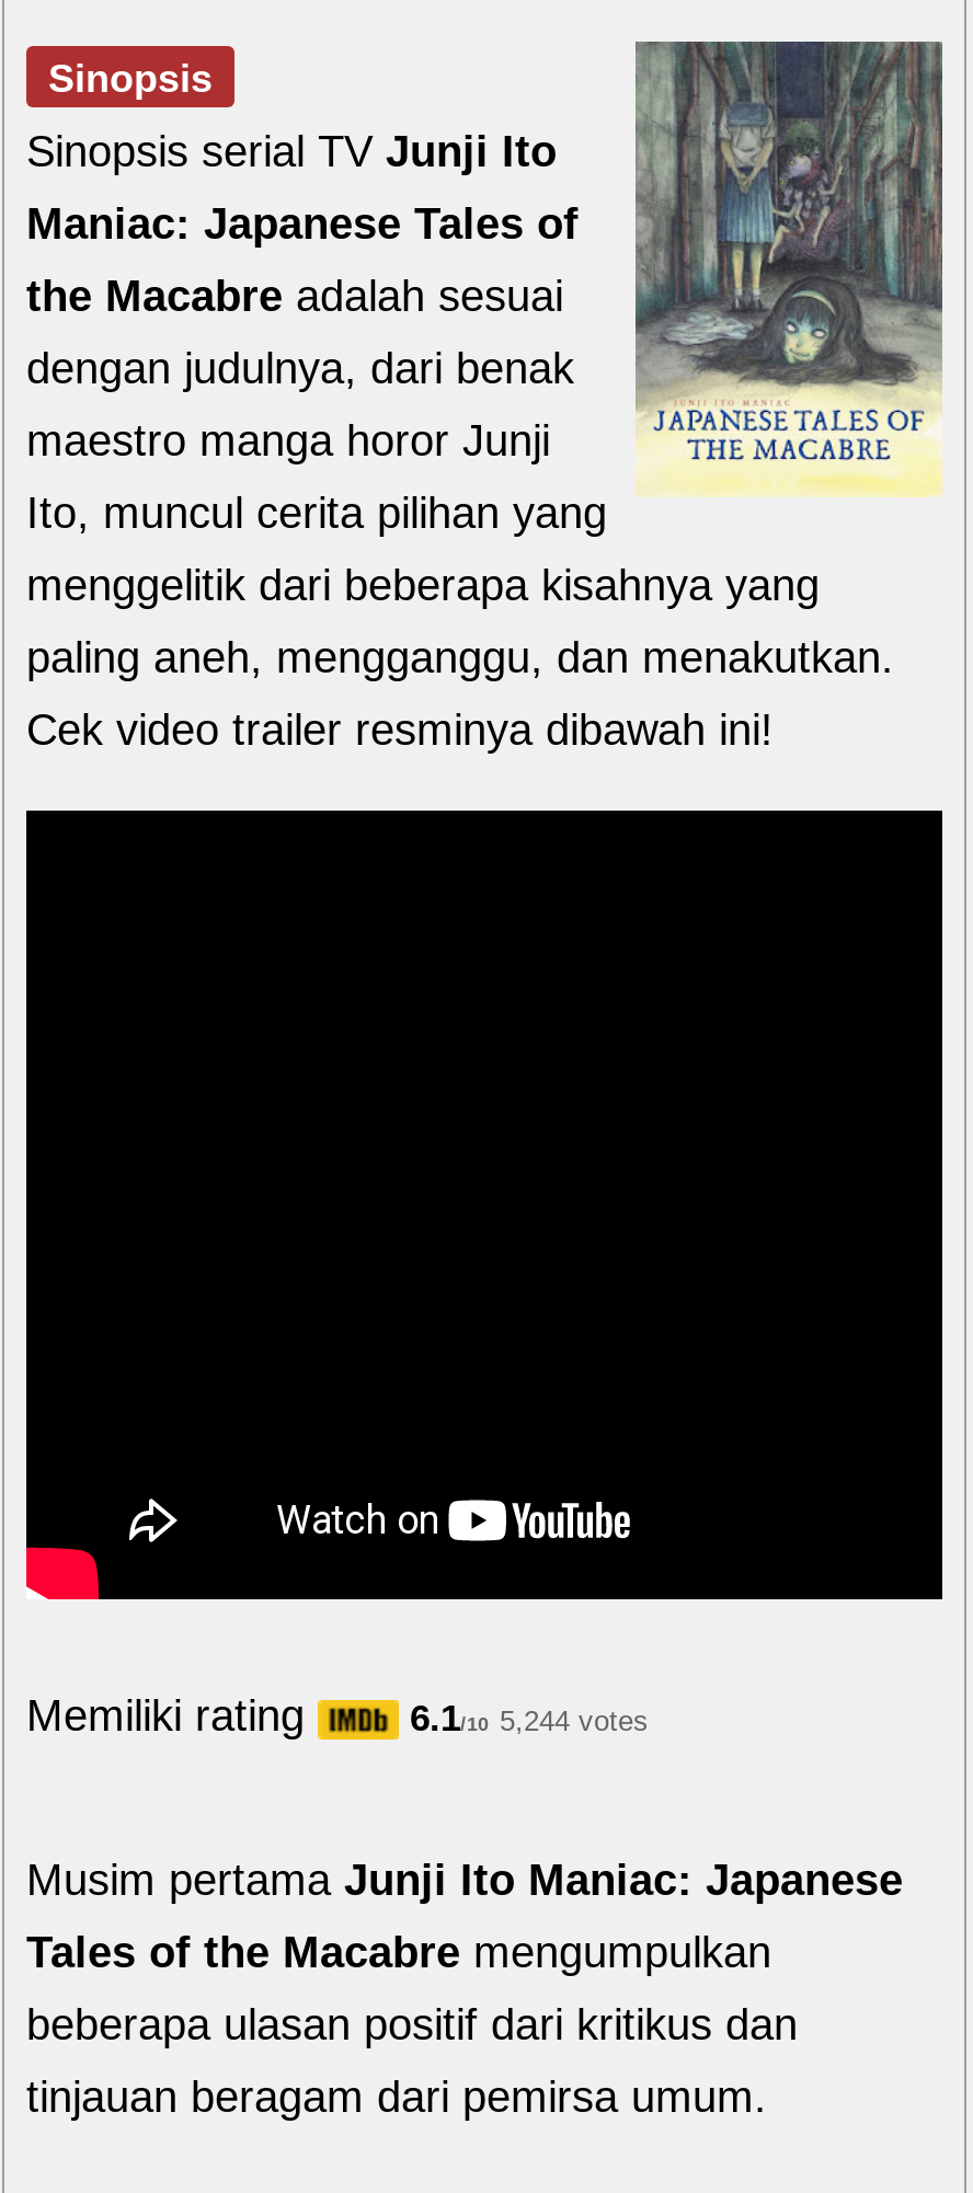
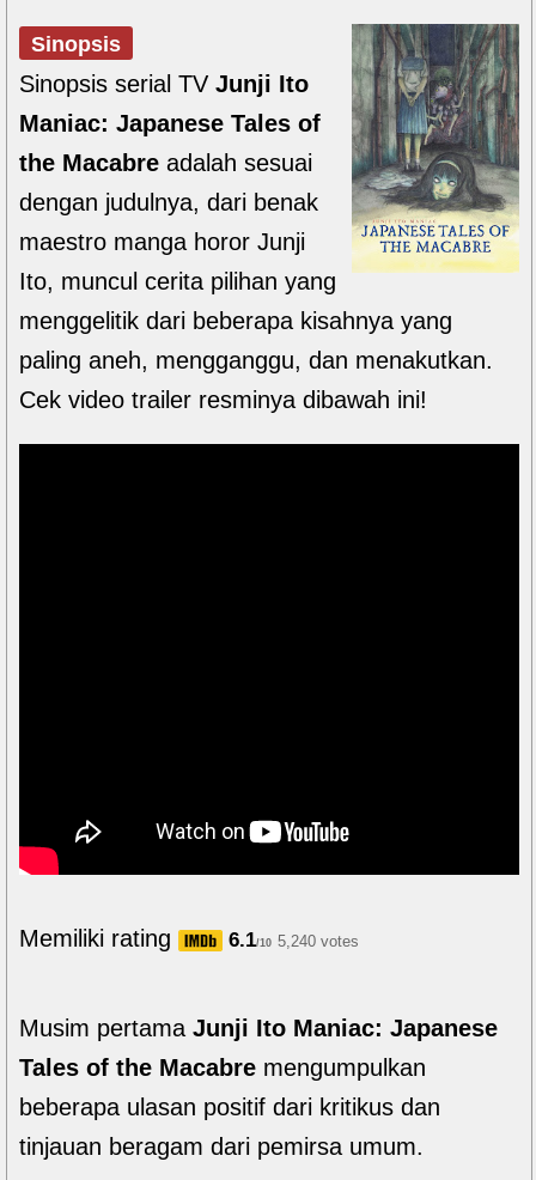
- 6.1/10 5,244 votes
+ 6.1/10 5,240 votes
